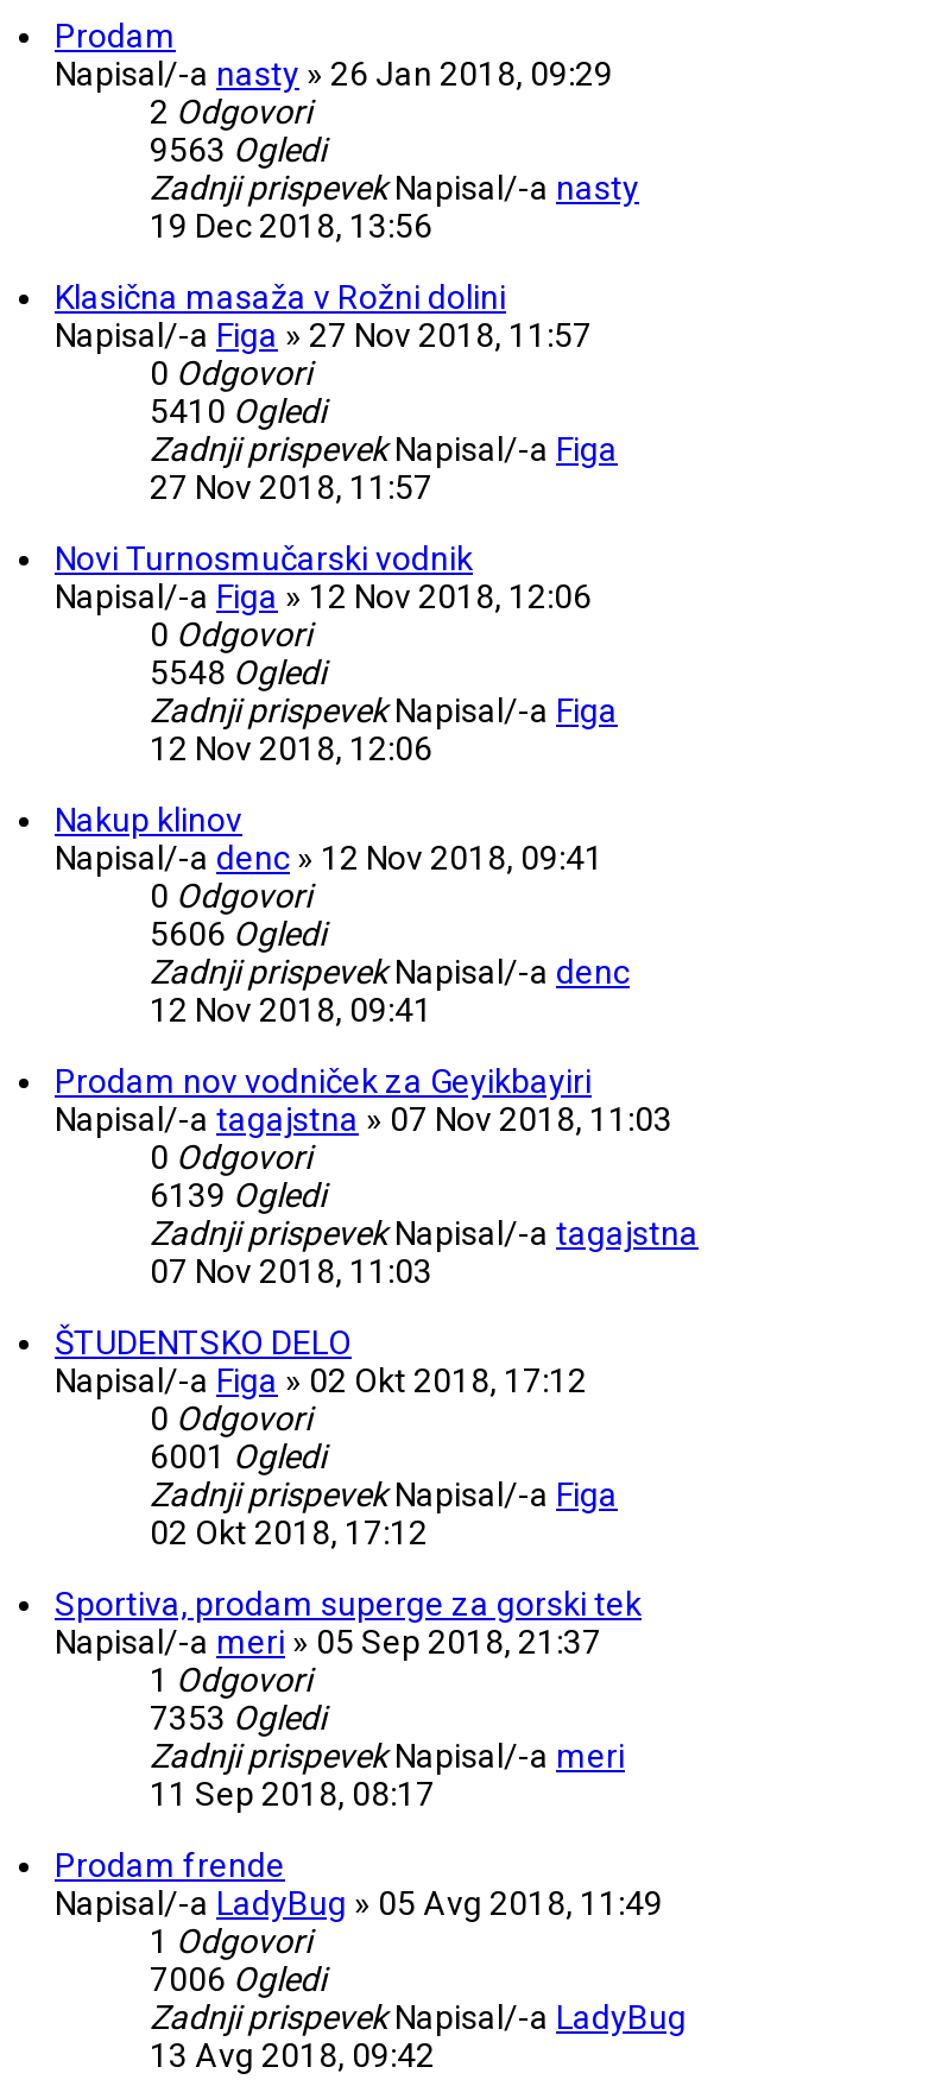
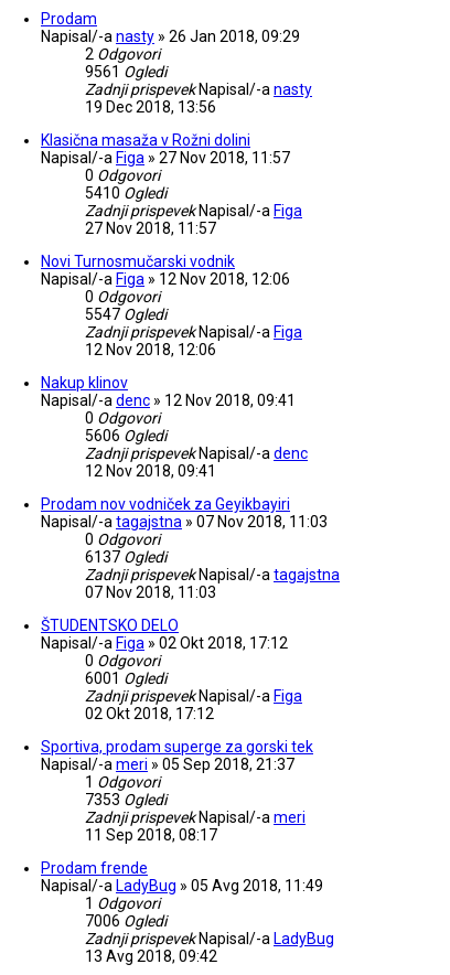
- 9563Ogledi
+ 9561Ogledi

- 5548Ogledi
+ 5547Ogledi

- 6139Ogledi
+ 6137Ogledi
